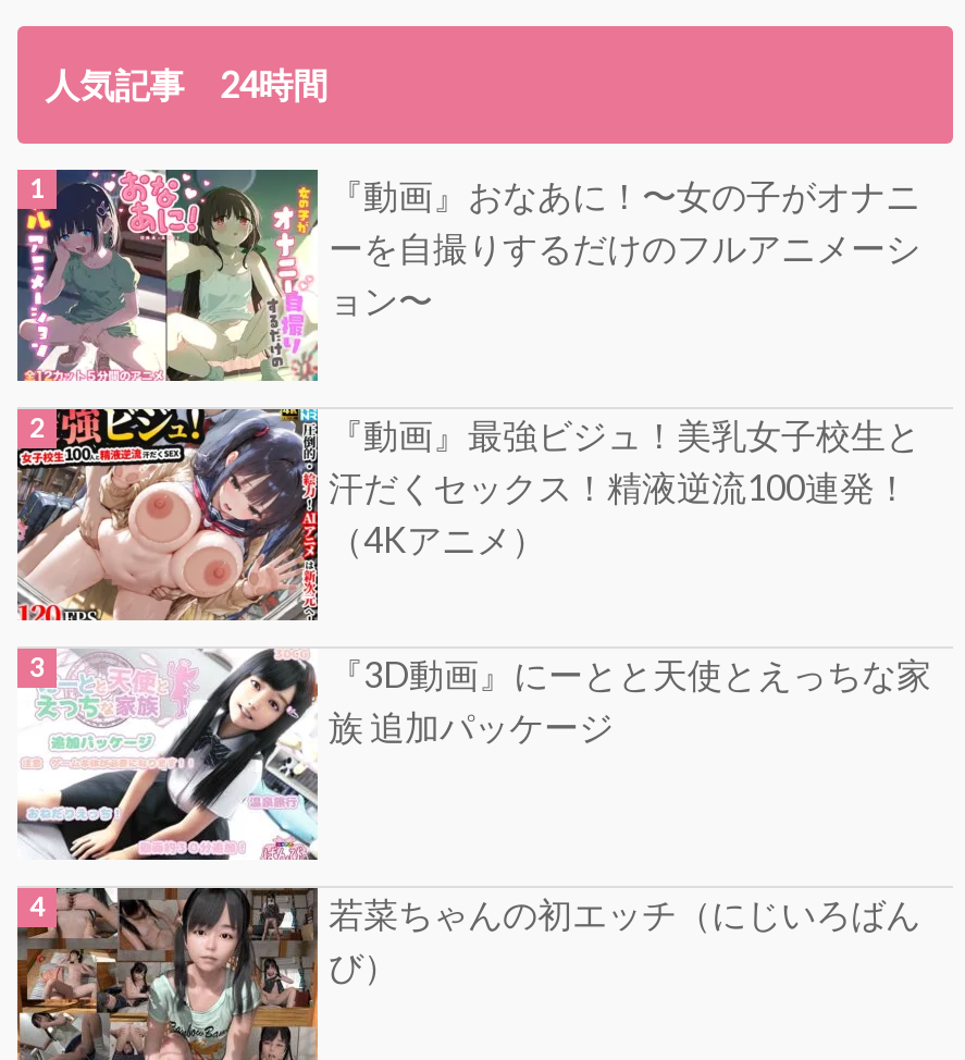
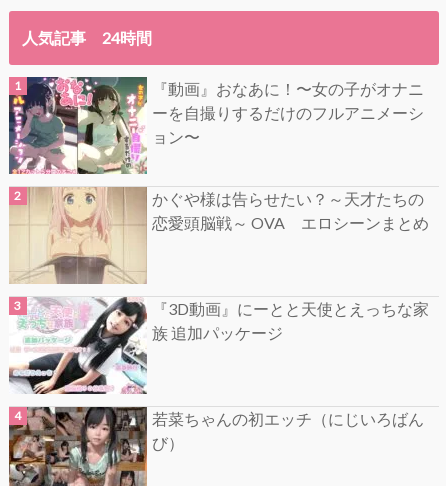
- [image]
- 『動画』最強ビジュ！美乳女子校生と
- 汗だくセックス！精液逆流100連発！
- （4Kアニメ）
+ [image]
+ かぐや様は告らせたい？～天才たちの
+ 恋愛頭脳戦～ OVA エロシーンまとめ
